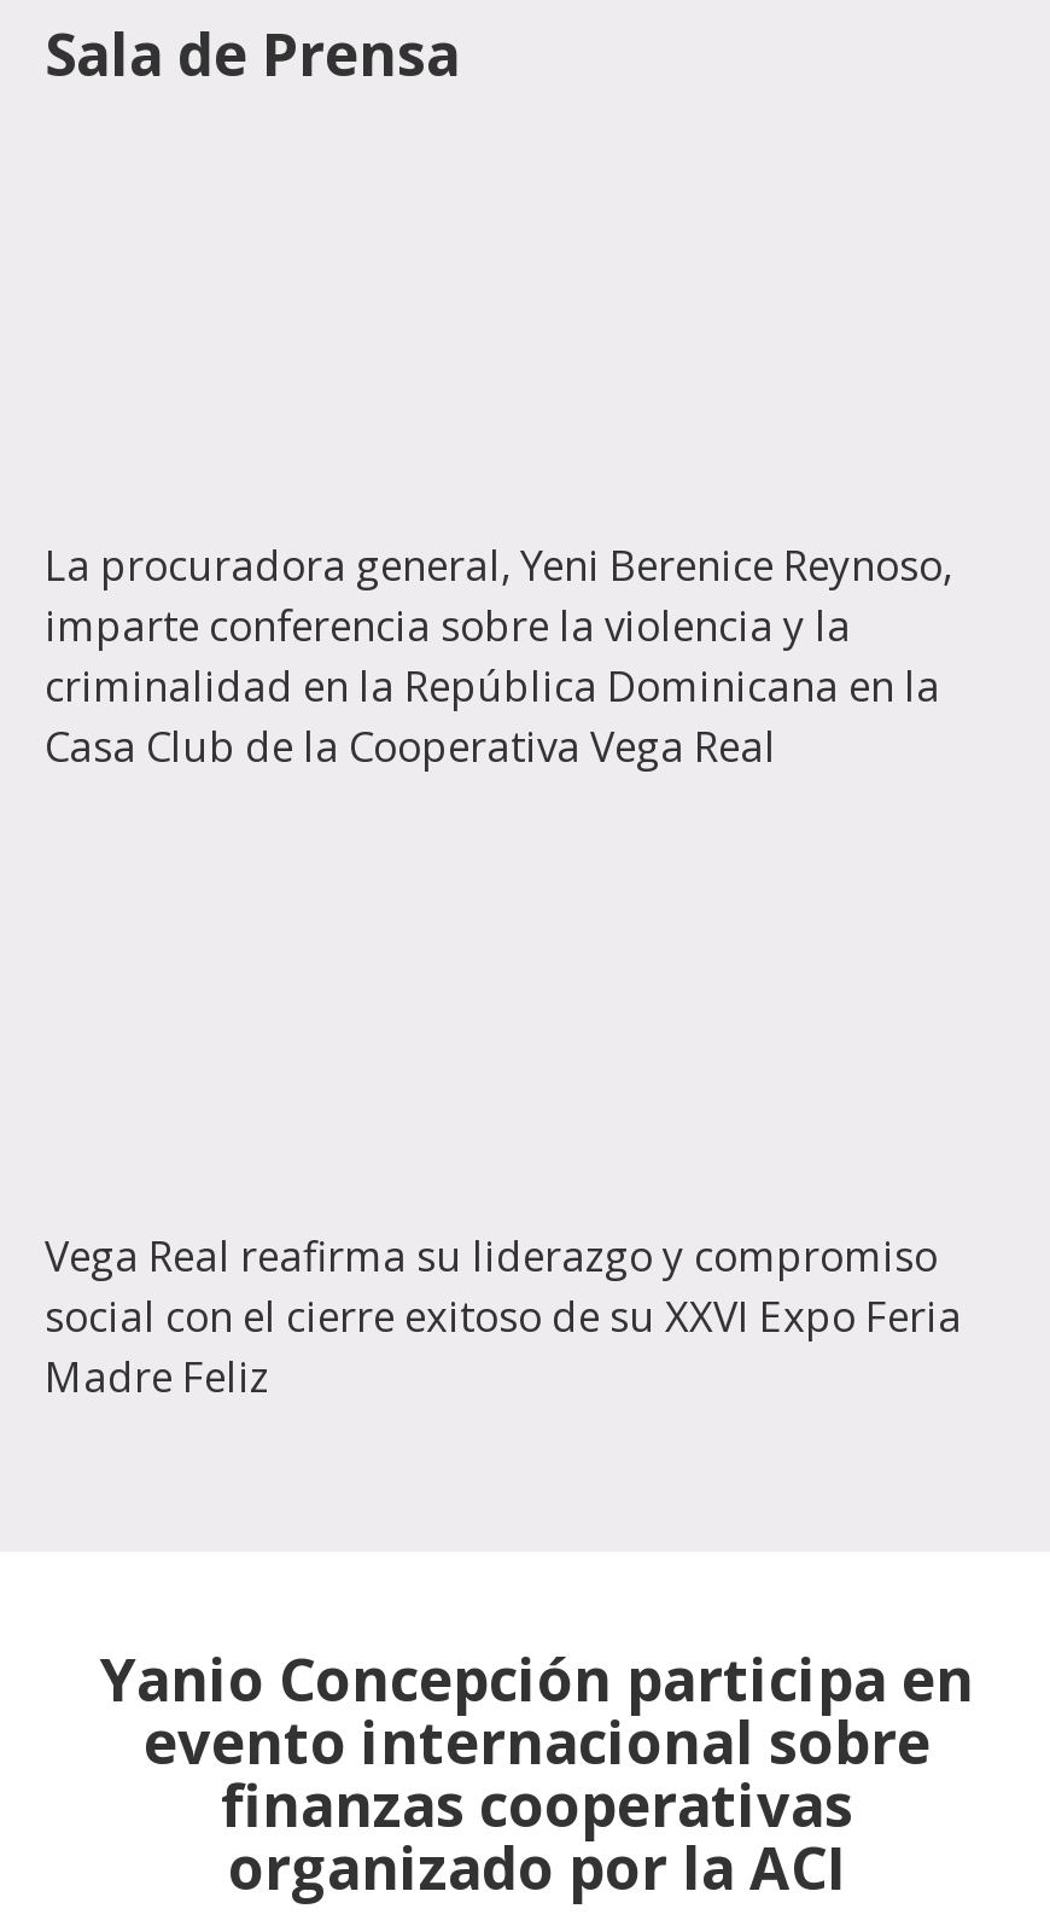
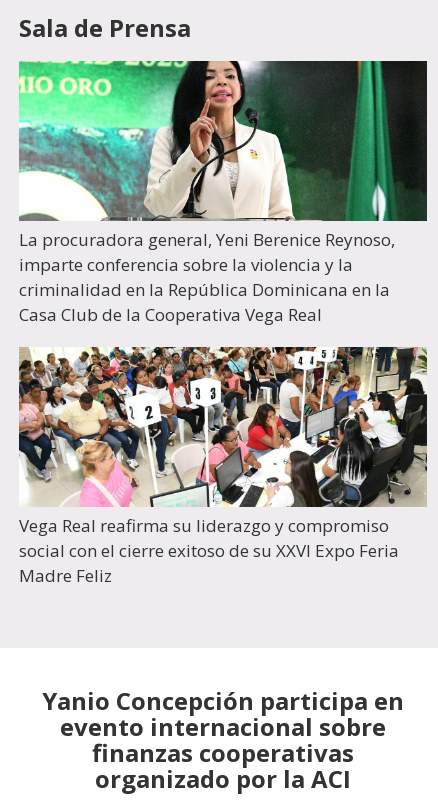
+ [image]

+ [image]
